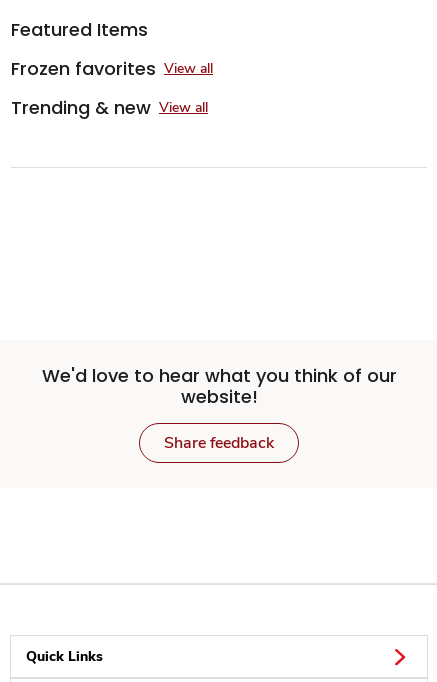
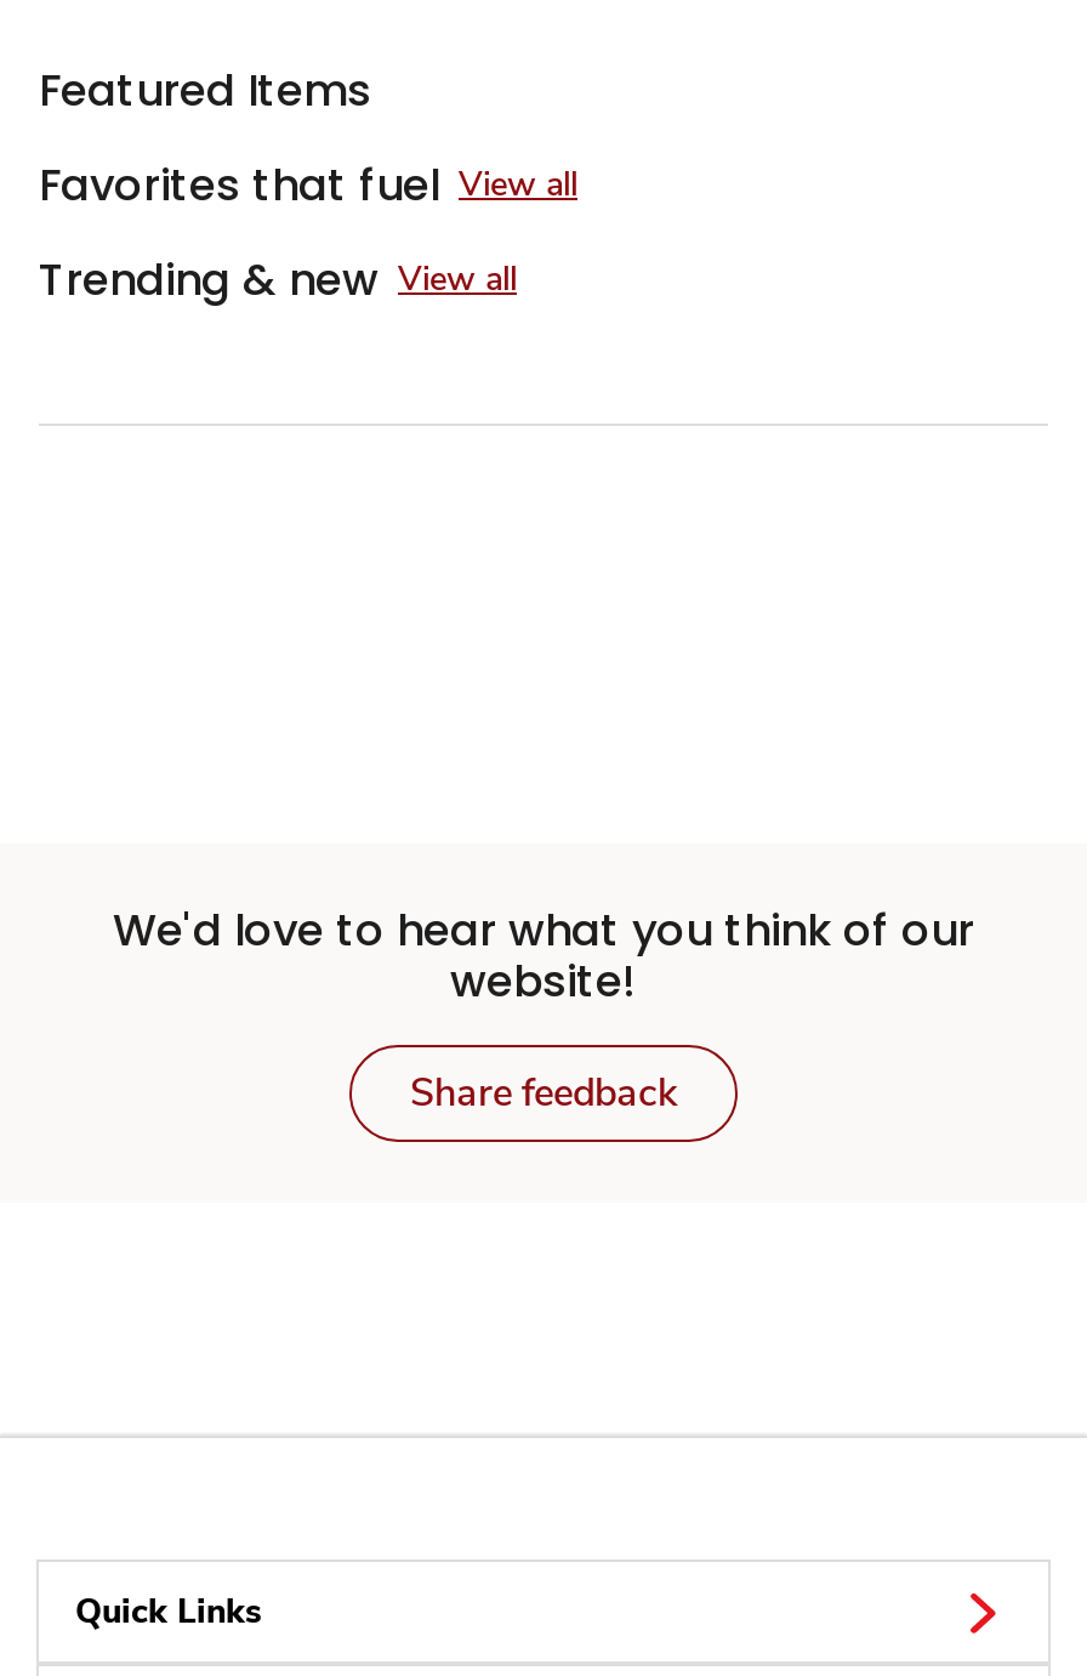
- Frozen favorites View all
+ Favorites that fuel View all
